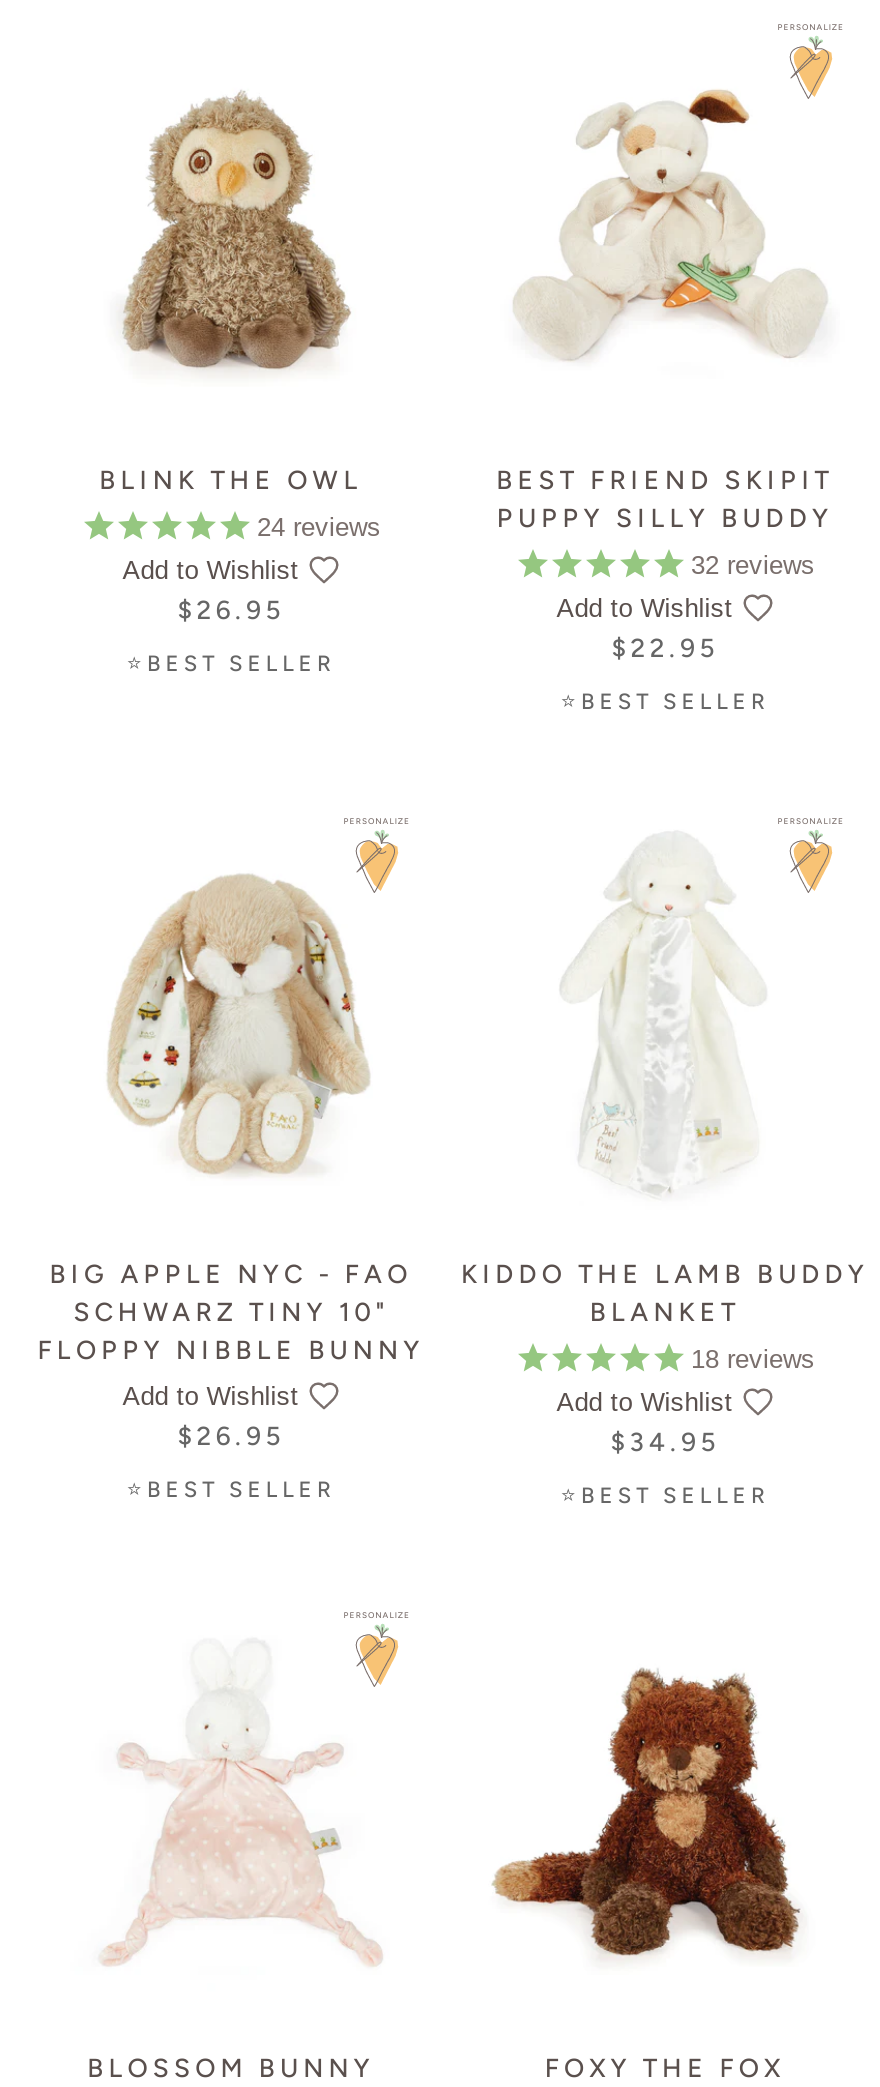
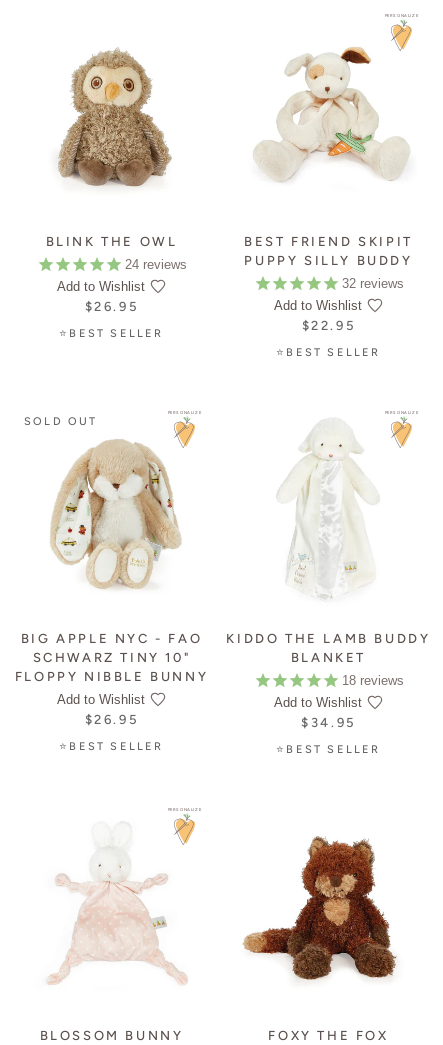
+ SOLD OUT
